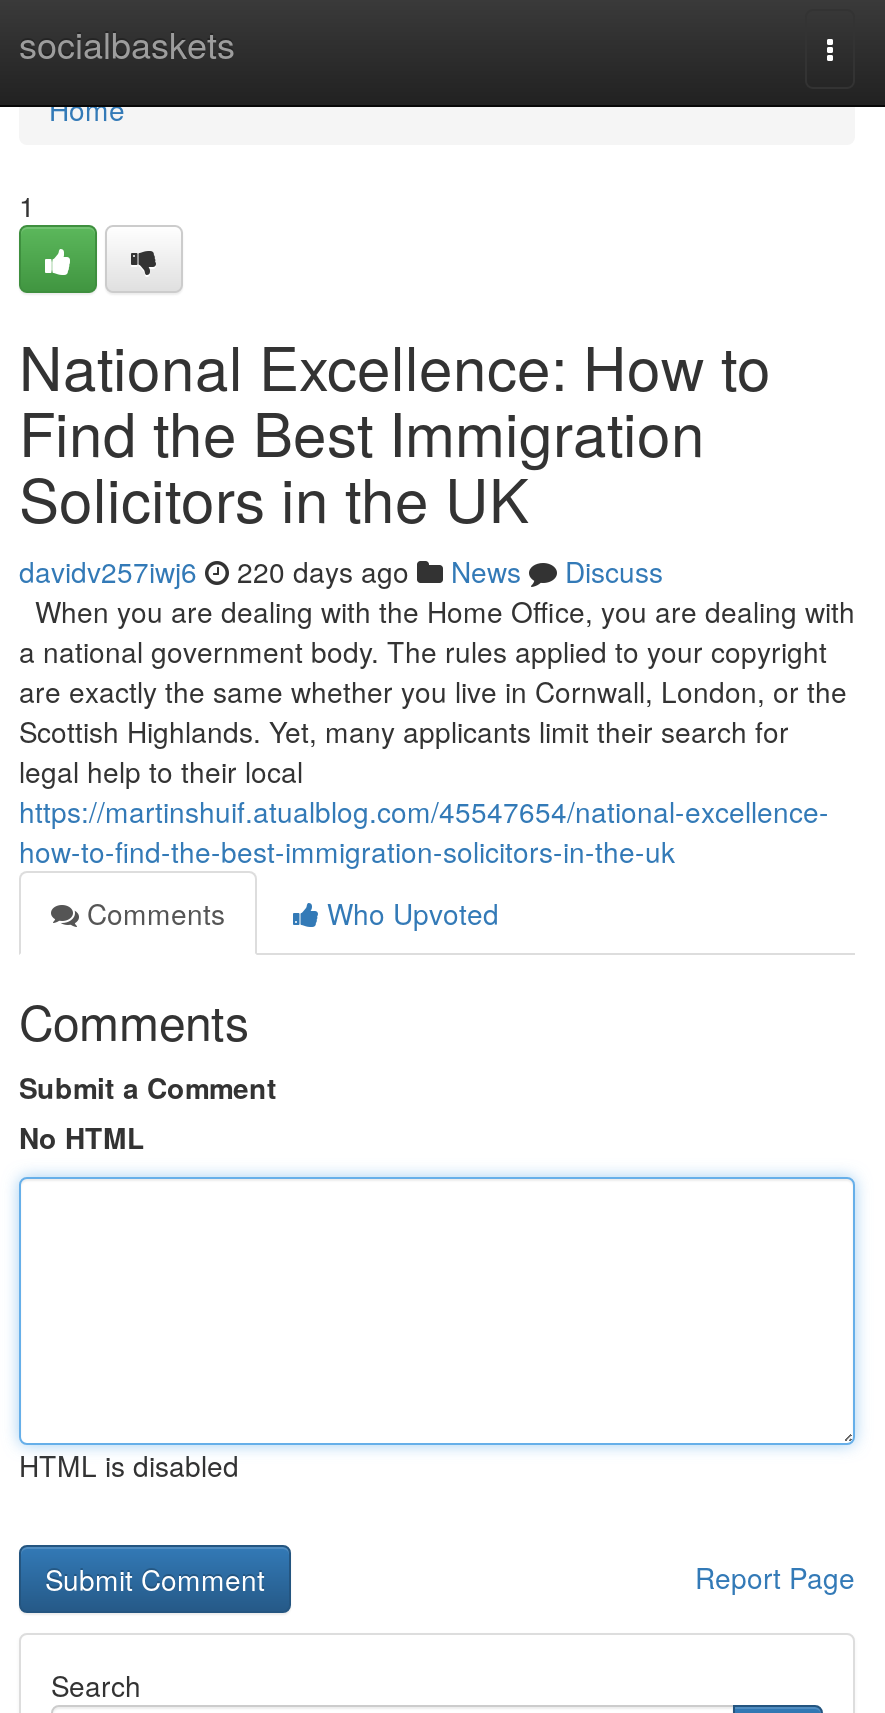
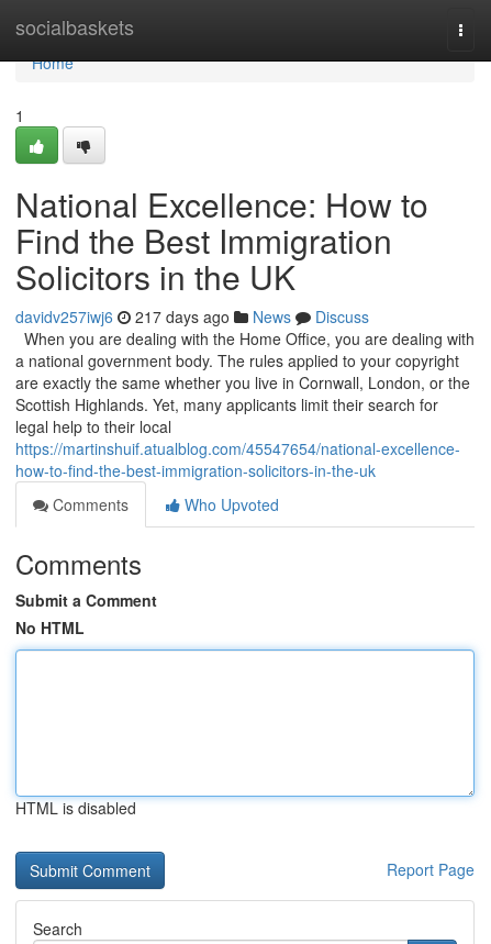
- davidv257iwj6 220 days ago News Discuss
+ davidv257iwj6 217 days ago News Discuss
